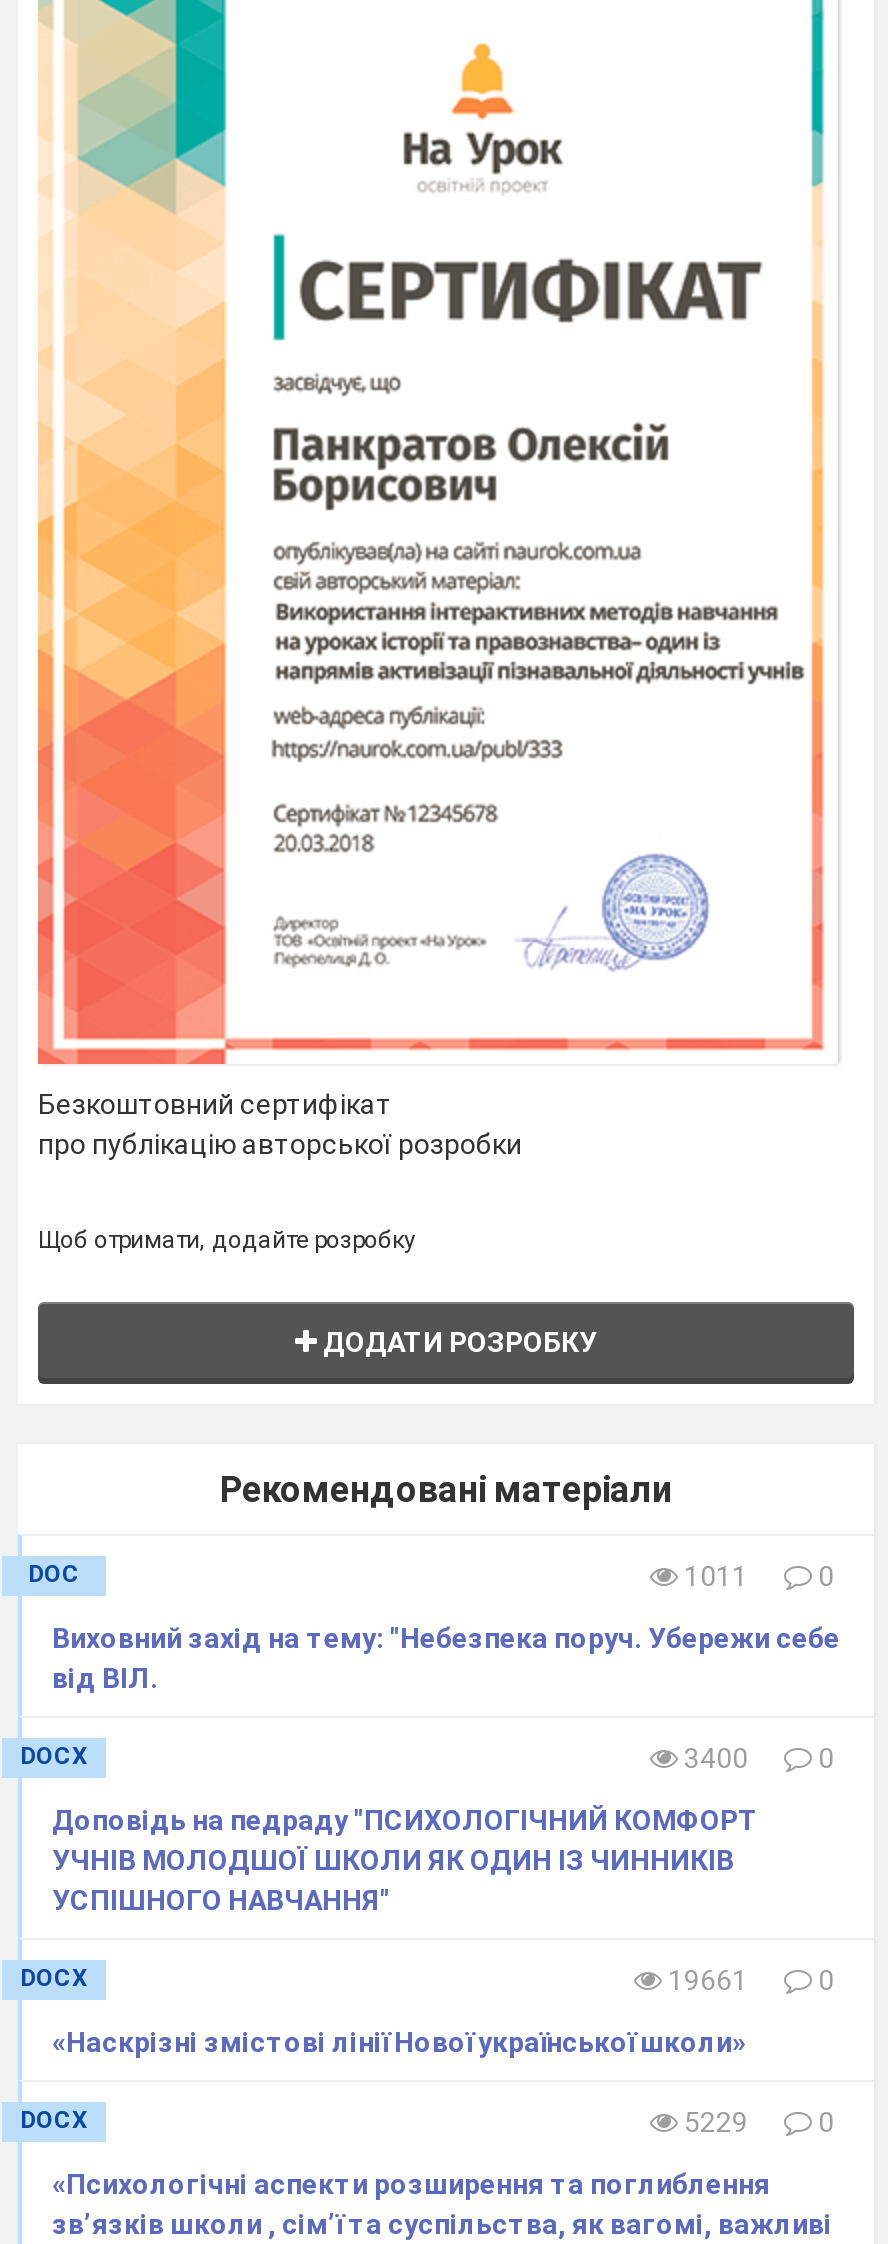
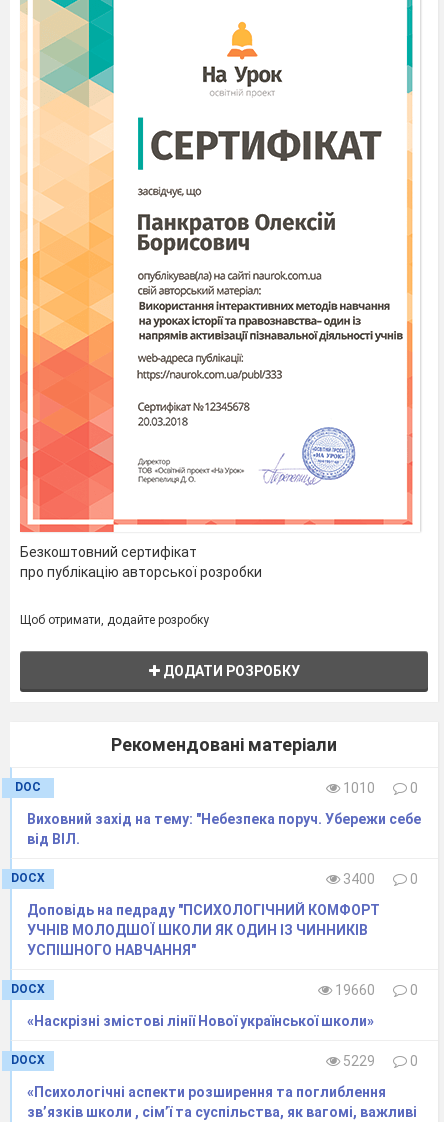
- 1011 0
+ 1010 0

- 19661 0
+ 19660 0
